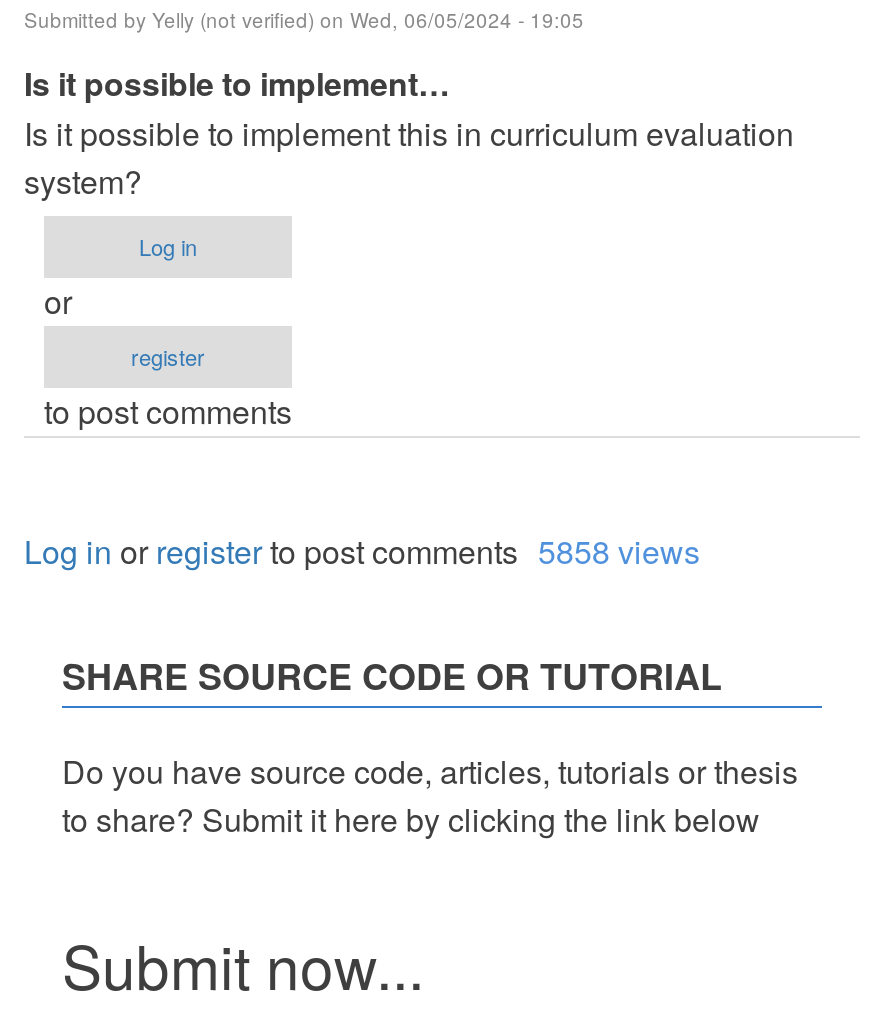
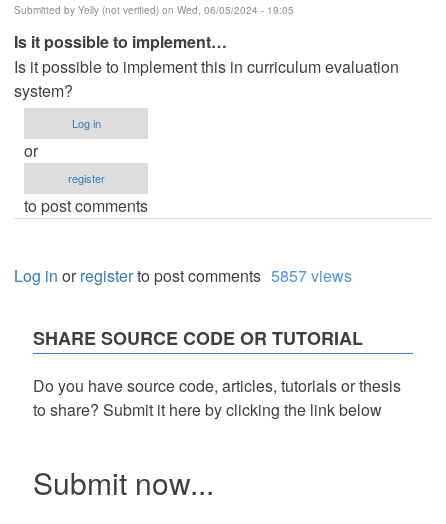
- Log in or register to post comments 5858 views
+ Log in or register to post comments 5857 views
